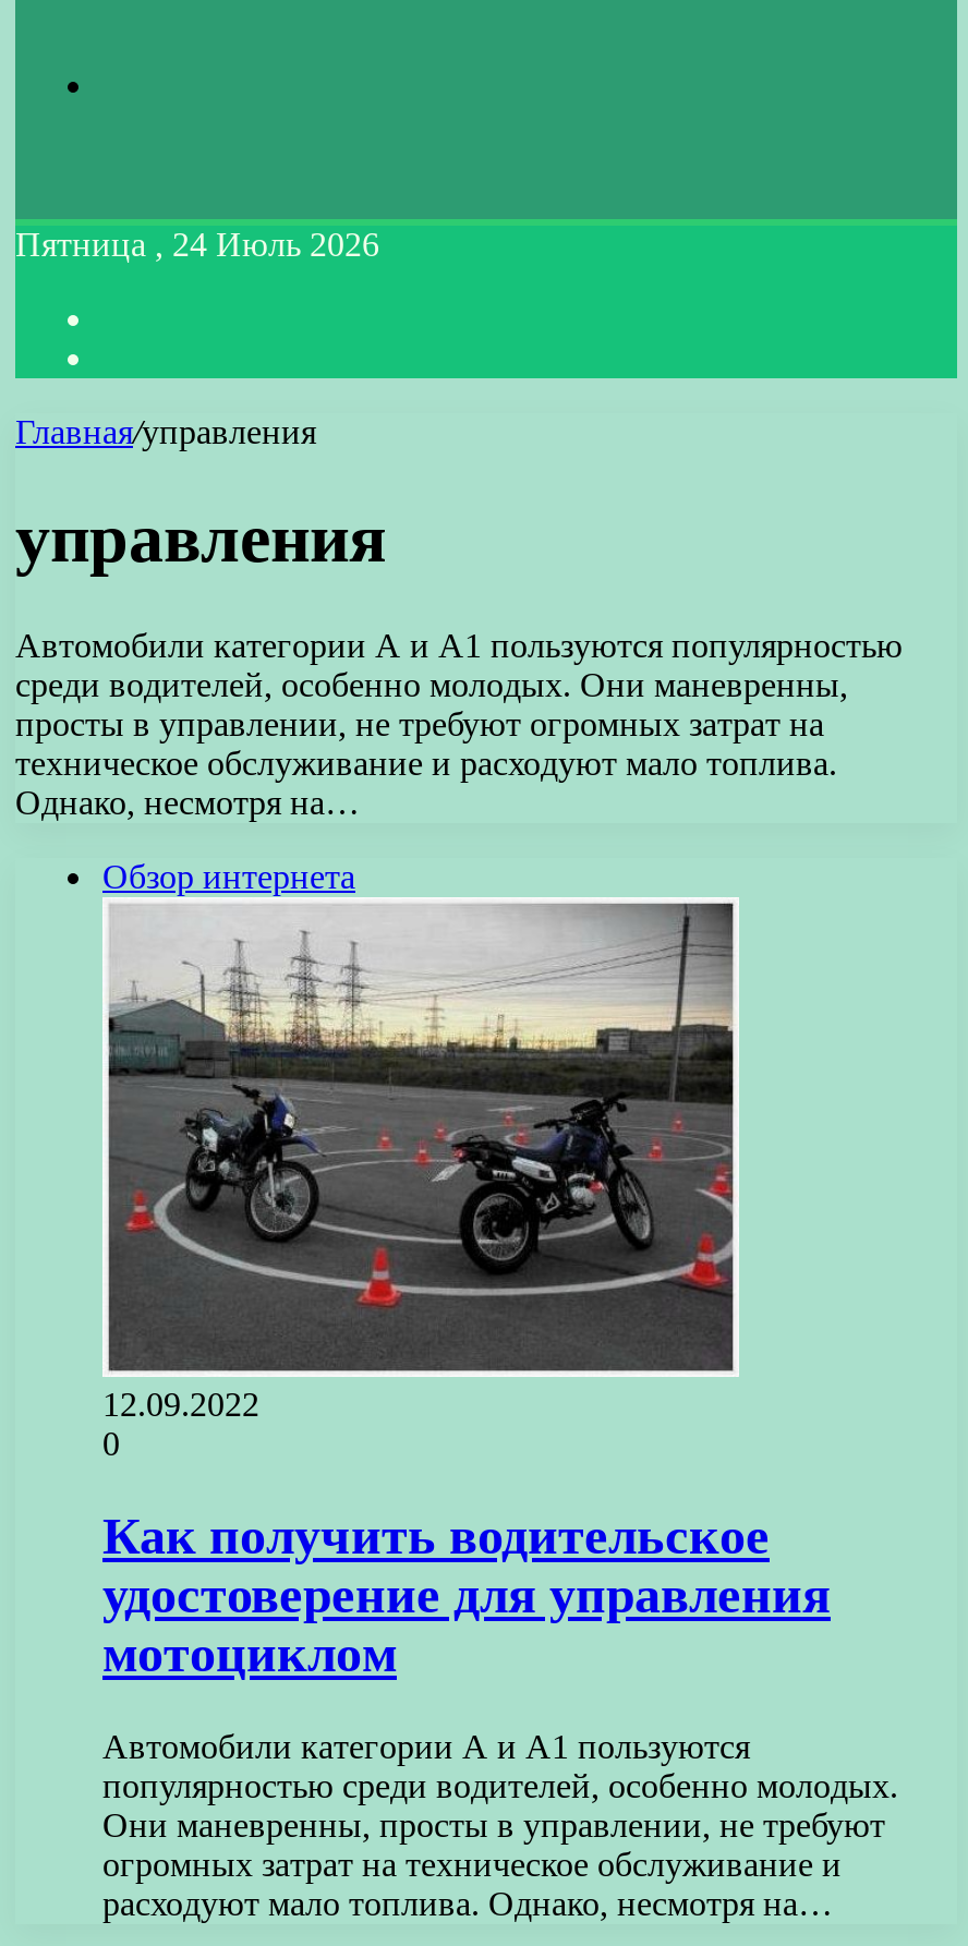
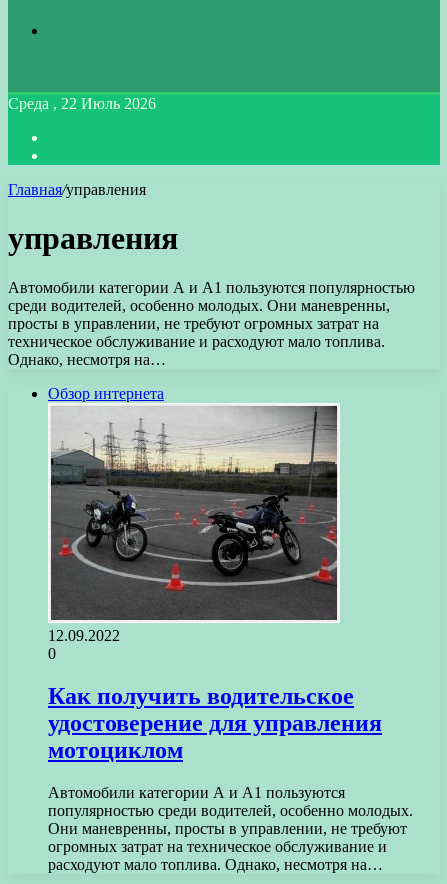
- Пятница , 24 Июль 2026
+ Среда , 22 Июль 2026
